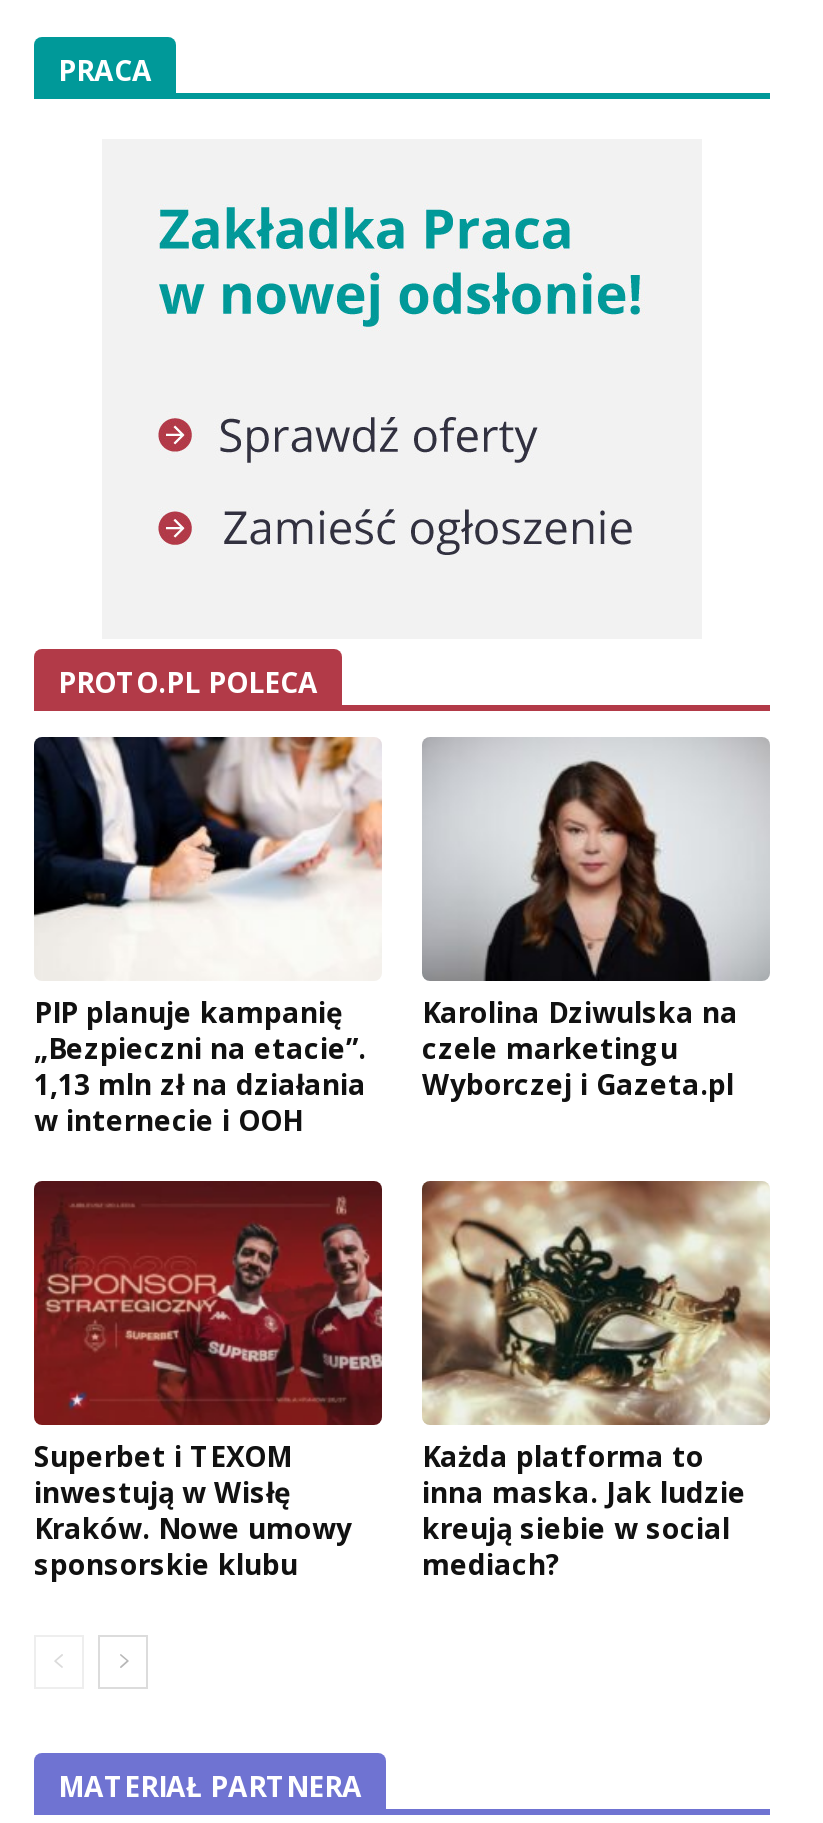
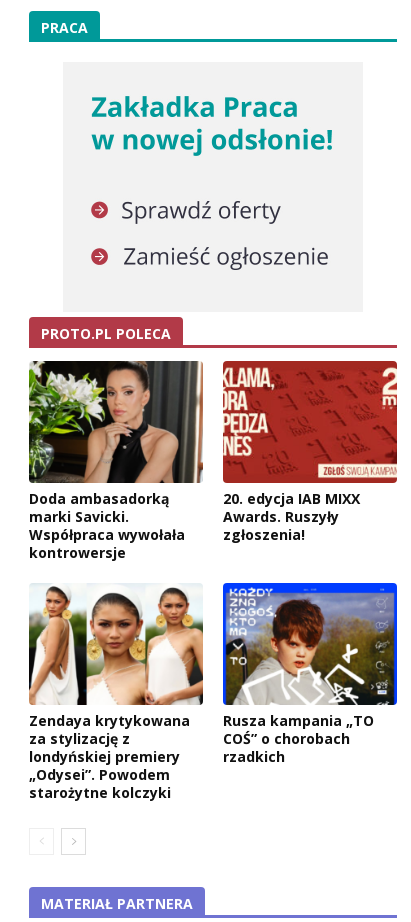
- [image]
- PIP planuje kampanię
- „Bezpieczni na etacie”.
- 1,13 mln zł na działania
- w internecie i OOH
+ [image]
+ Doda ambasadorką
+ marki Savicki.
+ Współpraca wywołała
+ kontrowersje

- [image]
- Karolina Dziwulska na
- czele marketingu
- Wyborczej i Gazeta.pl
+ [image]
+ 20. edycja IAB MIXX
+ Awards. Ruszyły
+ zgłoszenia!

- [image]
- Superbet i TEXOM
- inwestują w Wisłę
- Kraków. Nowe umowy
- sponsorskie klubu
+ [image]
+ Zendaya krytykowana
+ za stylizację z
+ londyńskiej premiery
+ „Odysei”. Powodem
+ starożytne kolczyki

- [image]
- Każda platforma to
- inna maska. Jak ludzie
- kreują siebie w social
- mediach?
+ [image]
+ Rusza kampania „TO
+ COŚ” o chorobach
+ rzadkich
